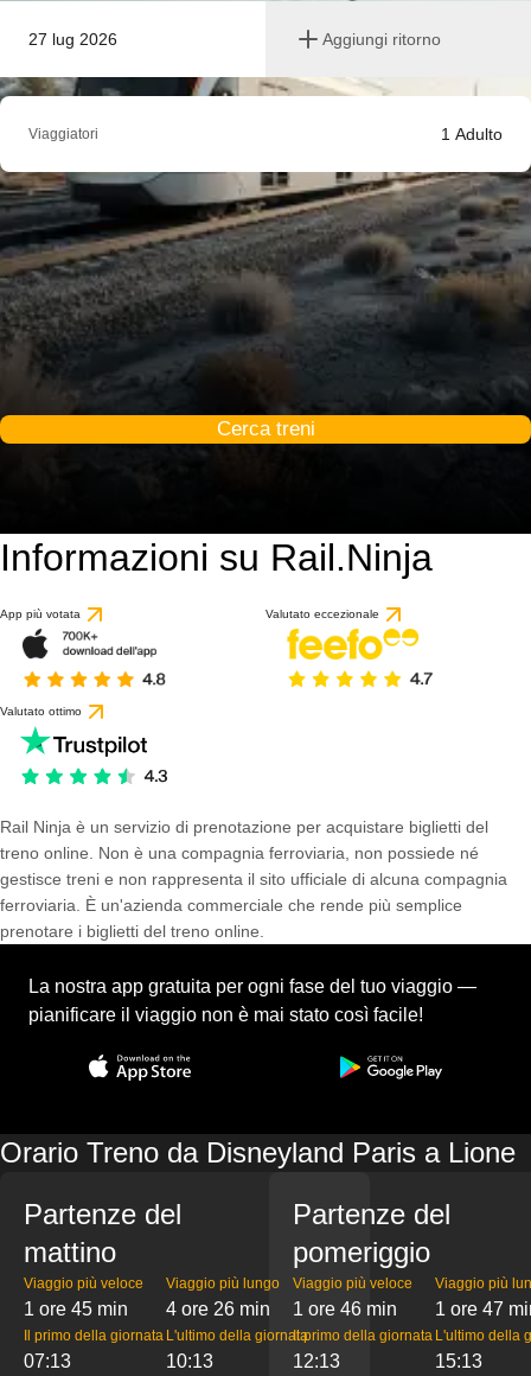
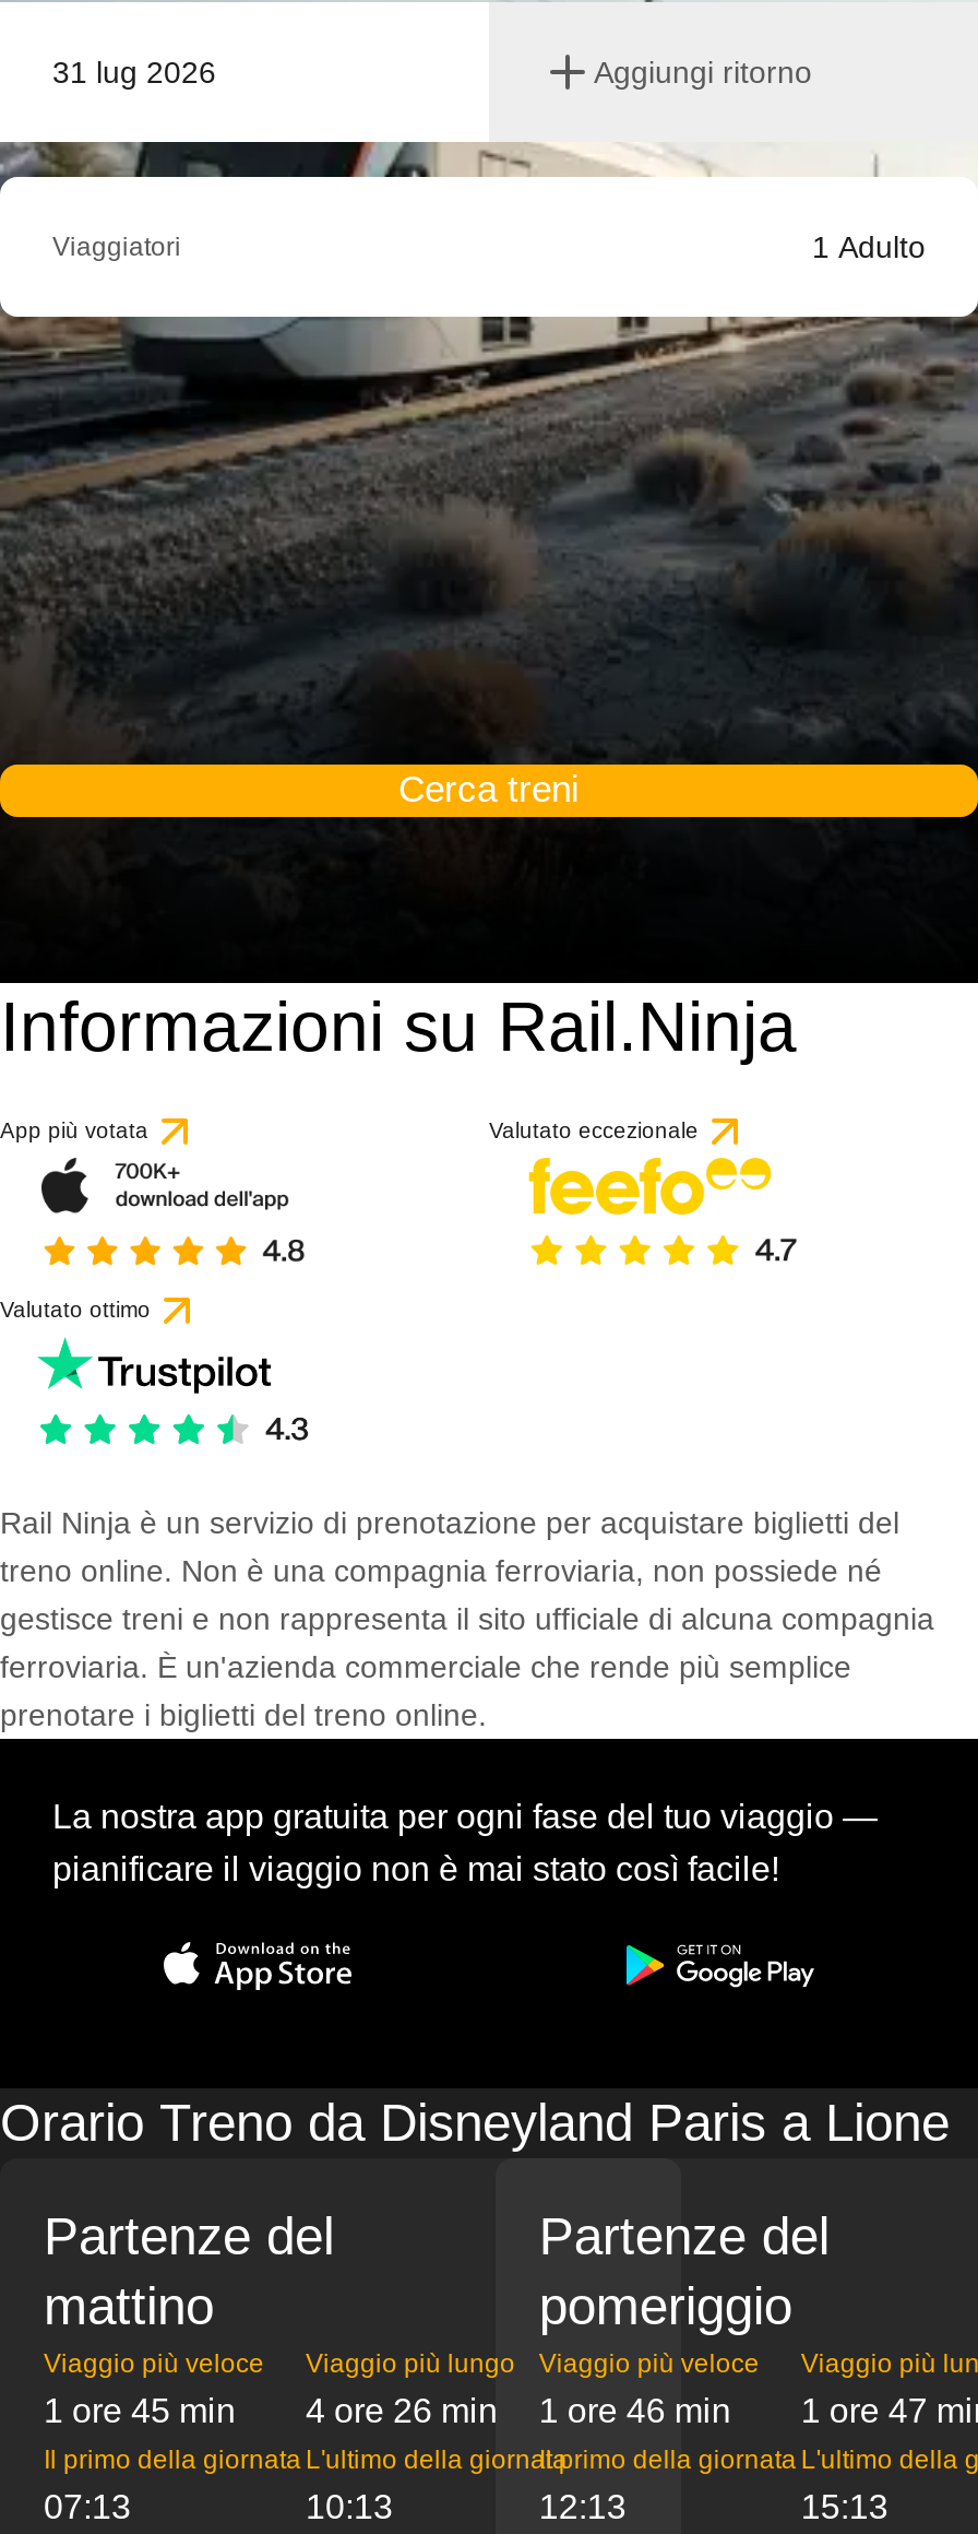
- 27 lug 2026
+ 31 lug 2026
